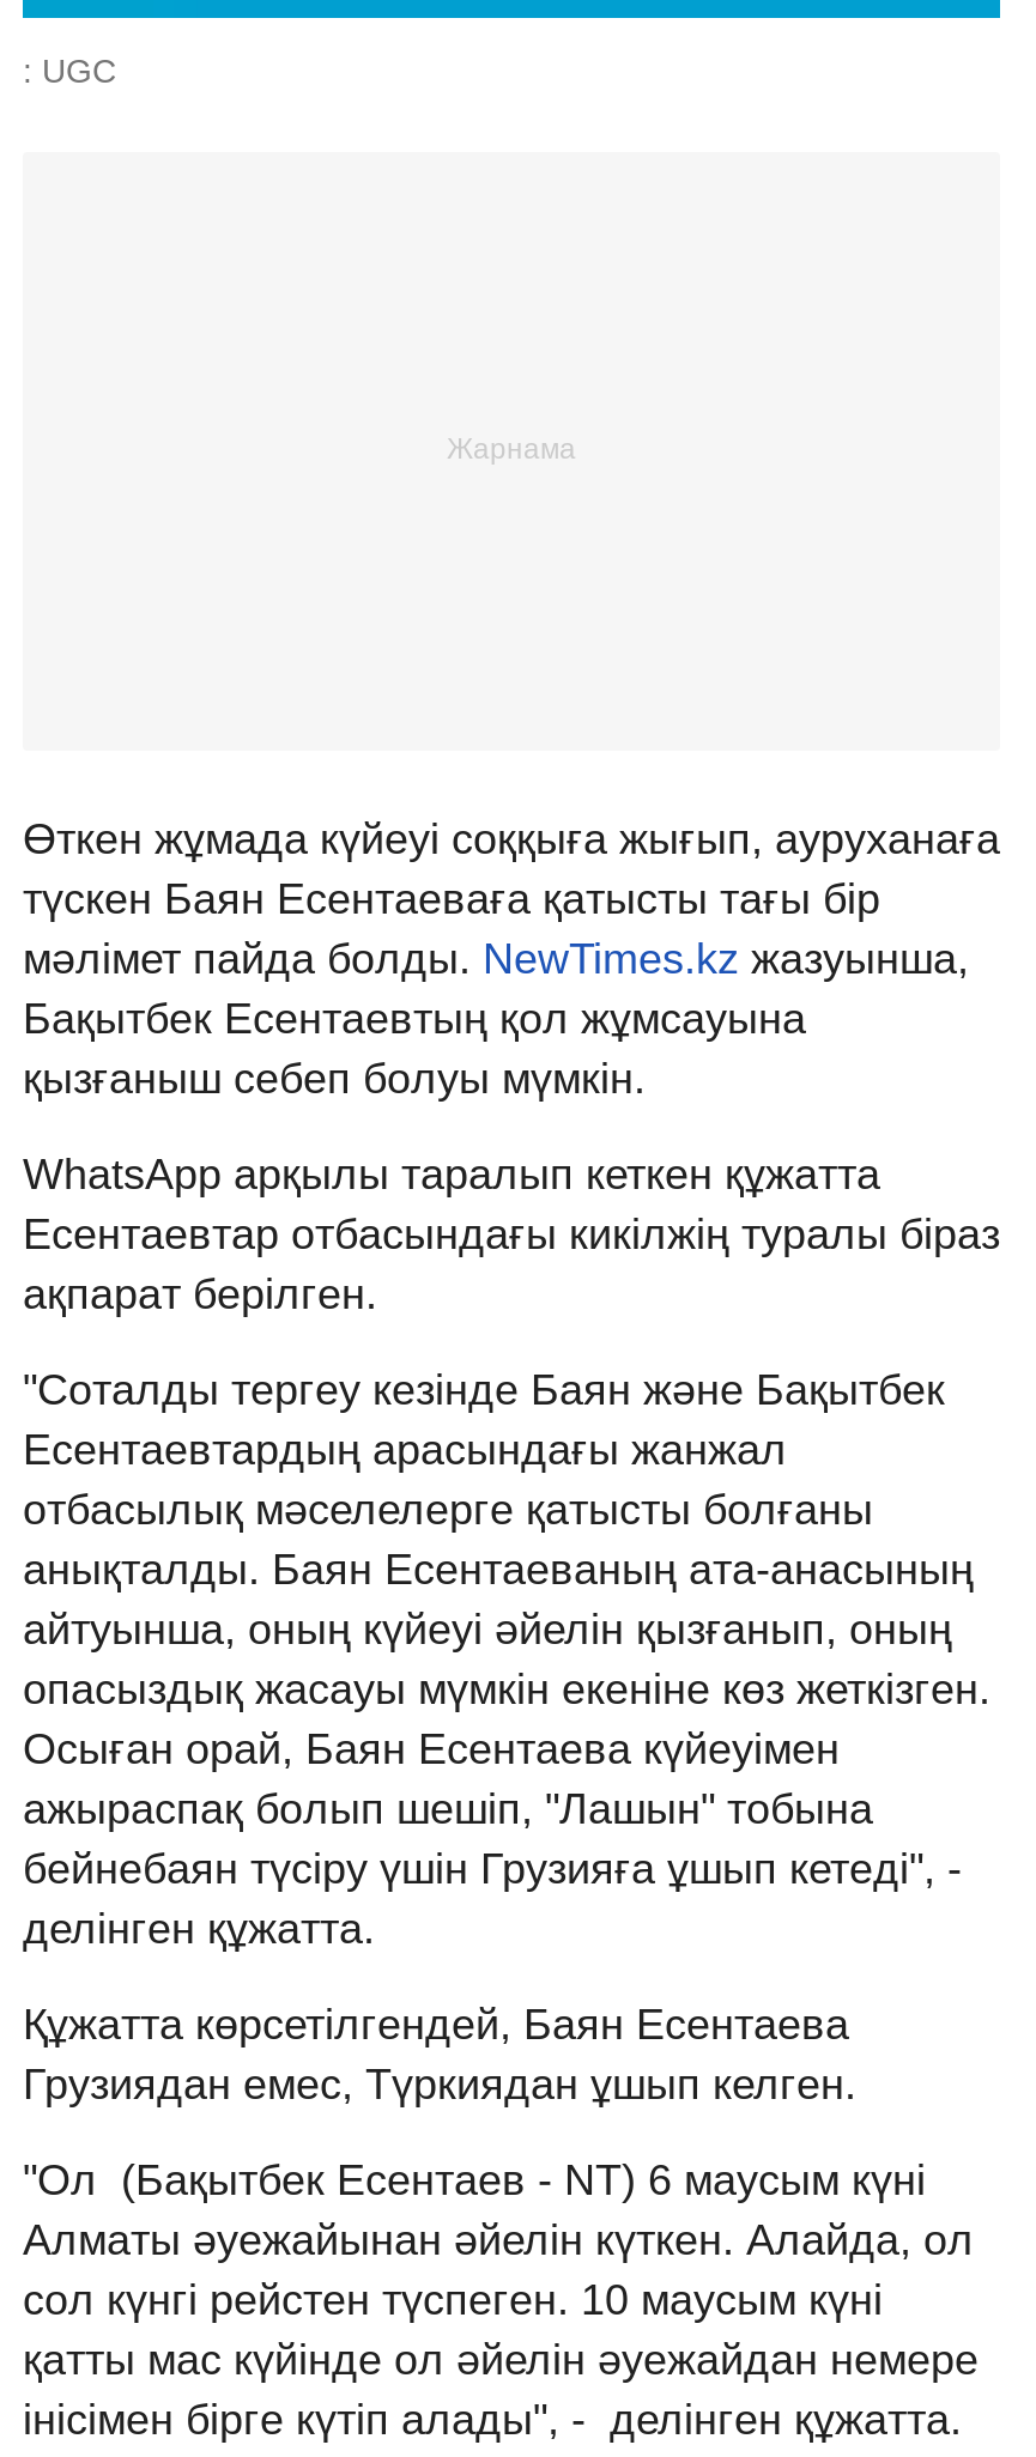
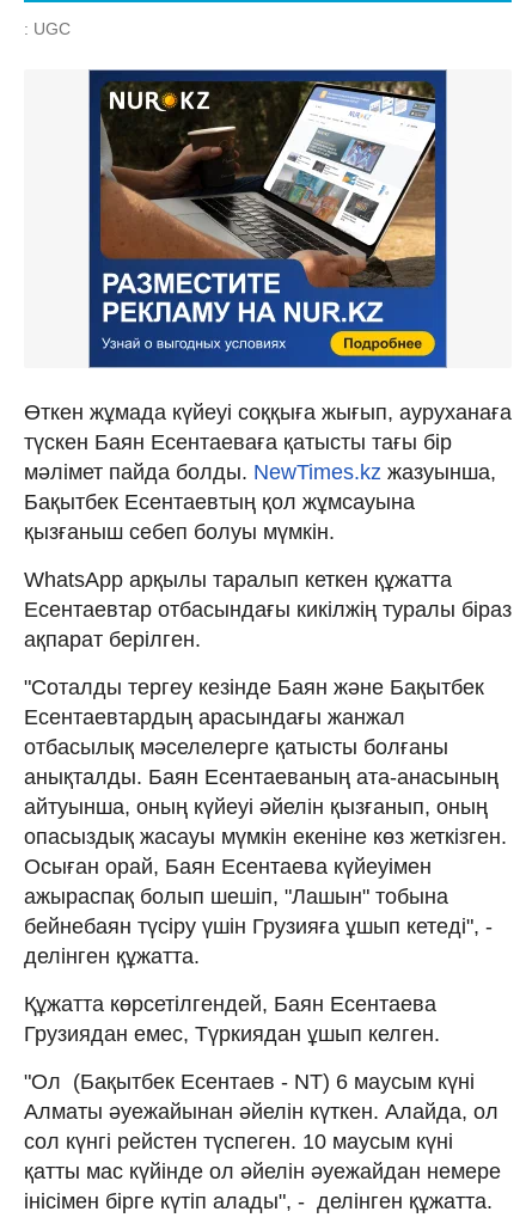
+ [image]
